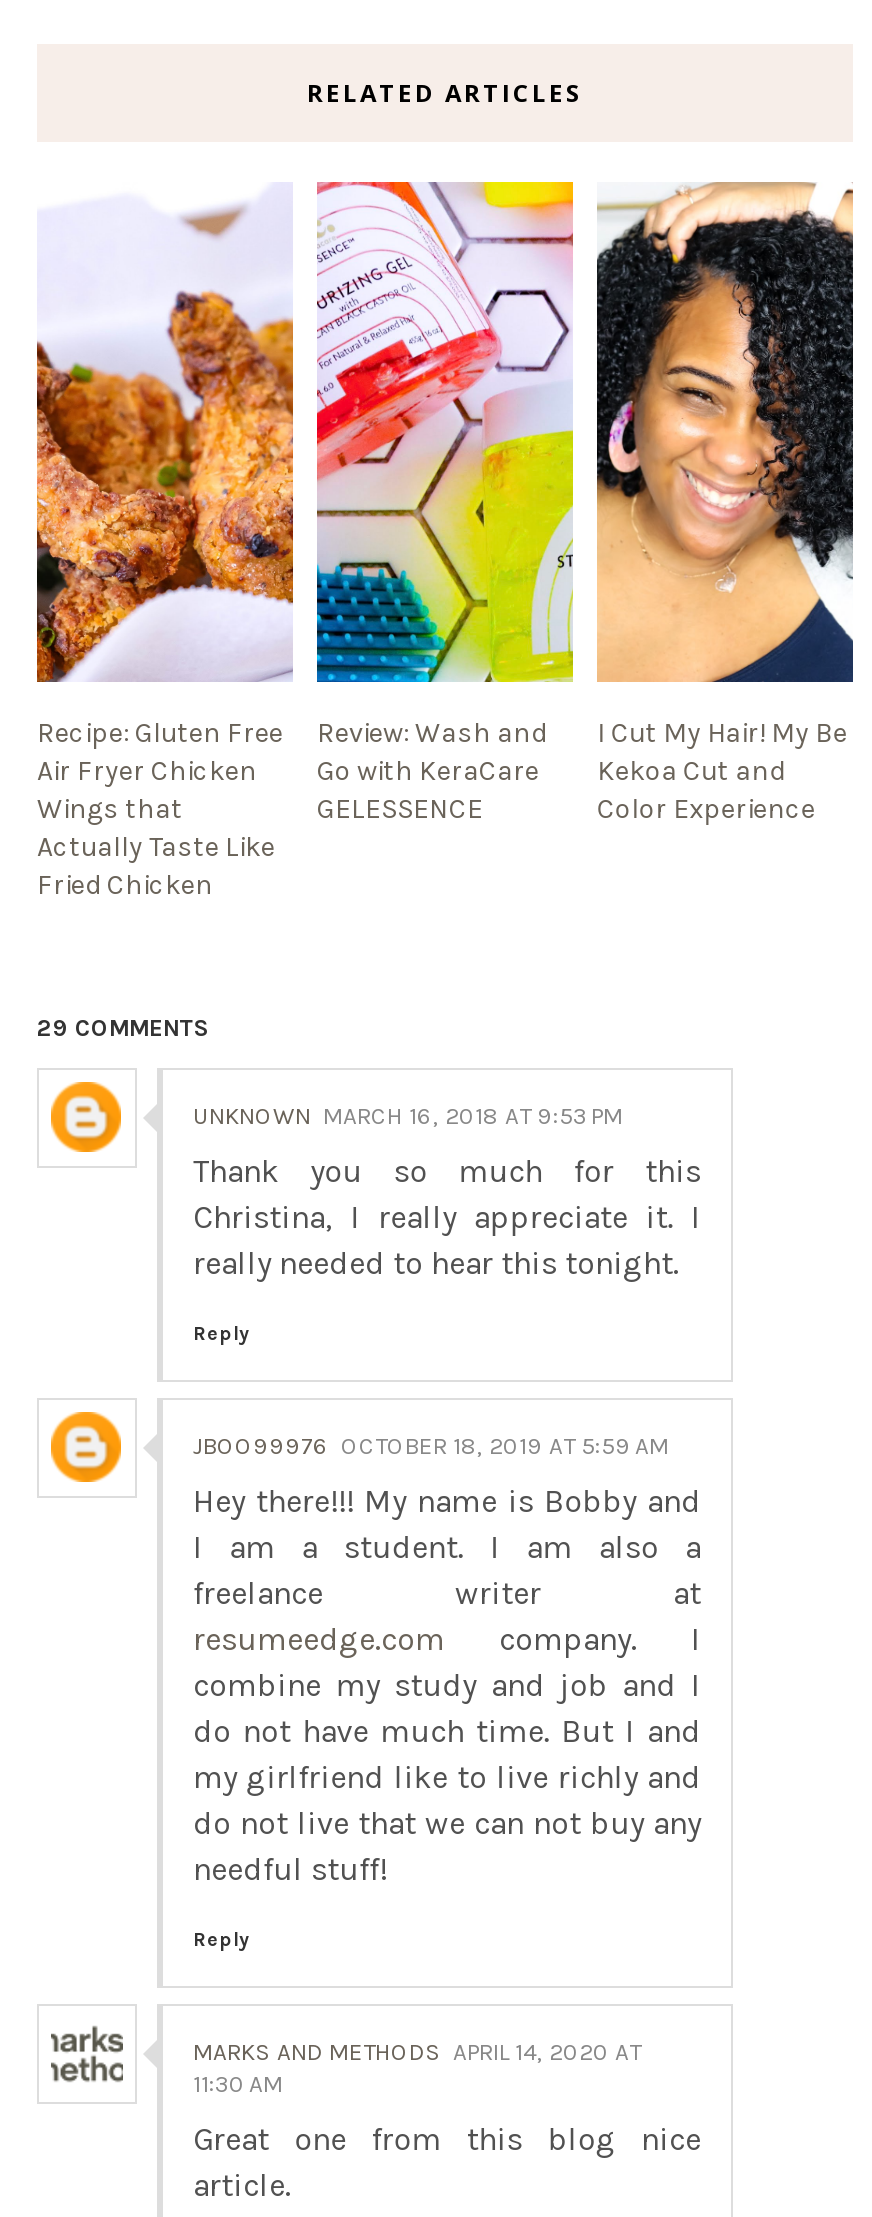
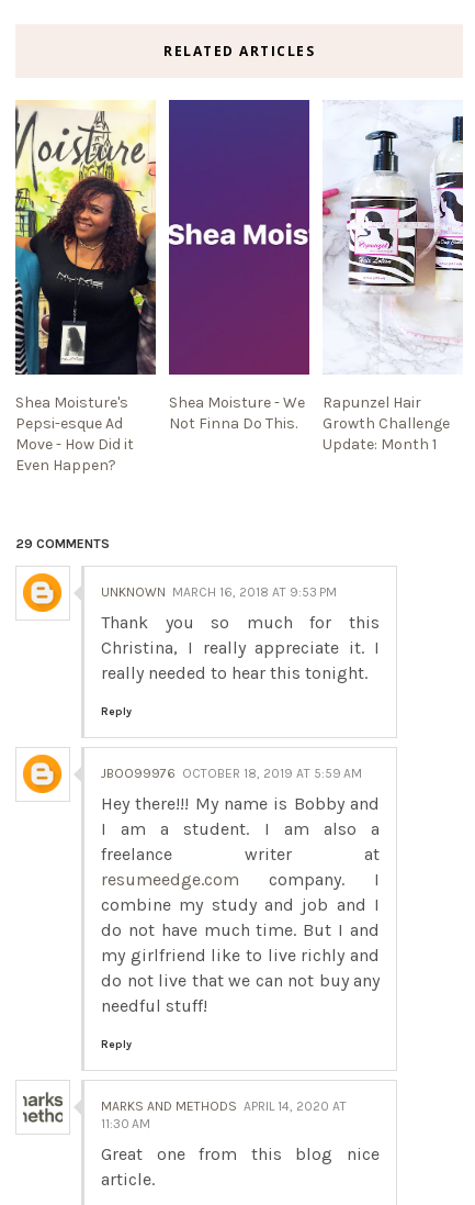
- [image]
- Review: Wash and
- Go with KeraCare
- GELESSENCE
+ [image]
+ Shea Moisture - We
+ Not Finna Do This.

- [image]
- I Cut My Hair! My Be
- Kekoa Cut and
- Color Experience
+ [image]
+ Rapunzel Hair
+ Growth Challenge
+ Update: Month 1

- [image]
- Recipe: Gluten Free
- Air Fryer Chicken
- Wings that
- Actually Taste Like
- Fried Chicken
+ [image]
+ Shea Moisture's
+ Pepsi-esque Ad
+ Move - How Did it
+ Even Happen?
